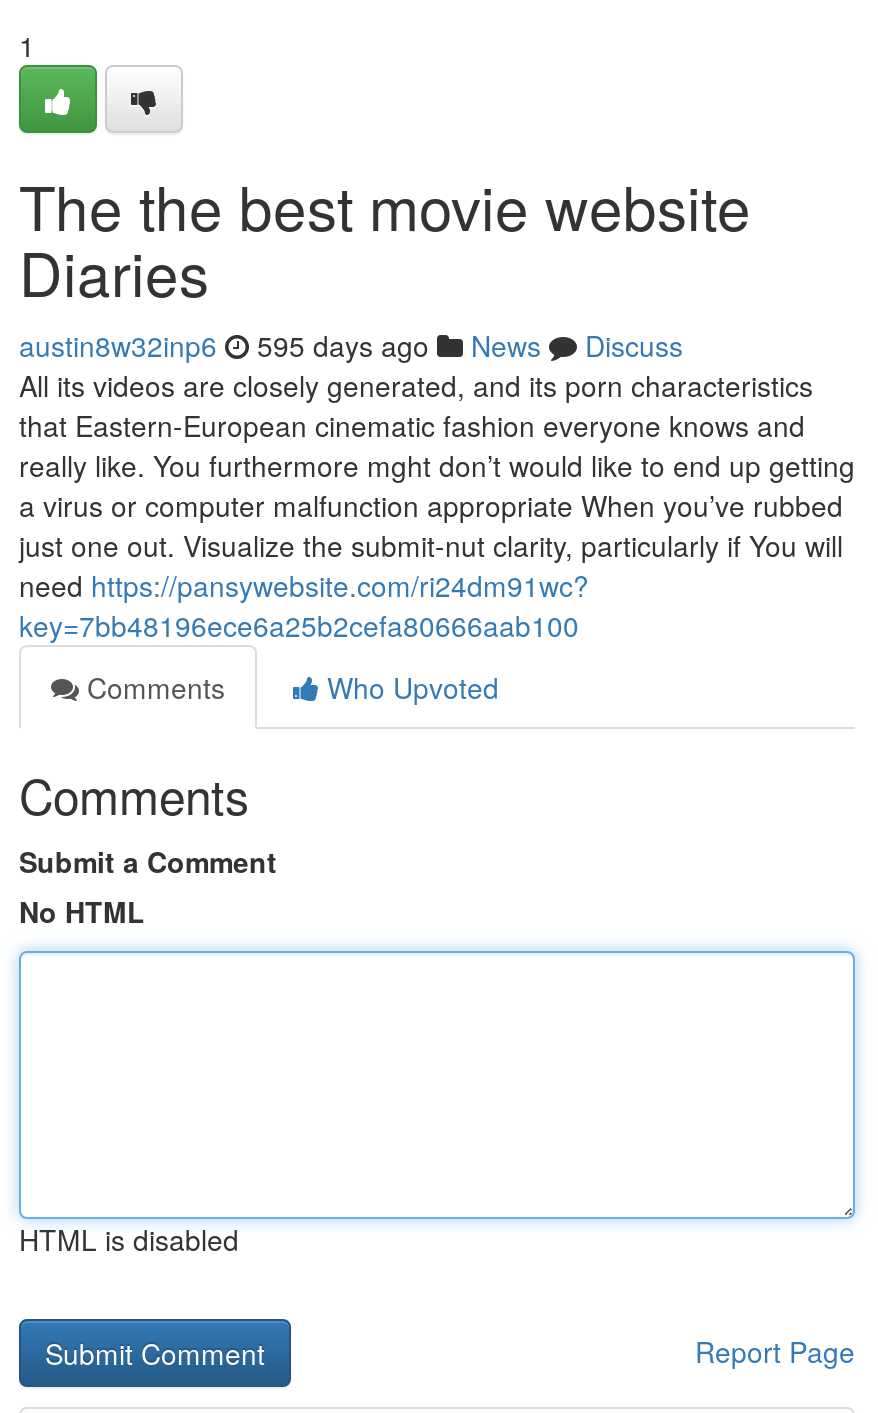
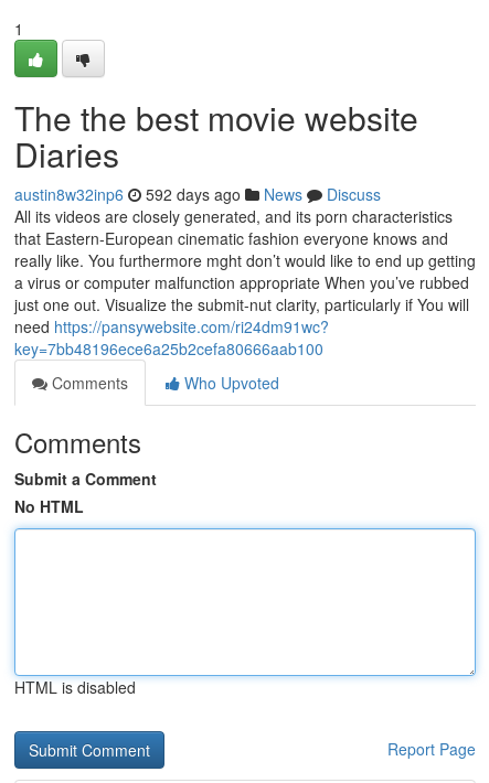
- austin8w32inp6 595 days ago News Discuss
+ austin8w32inp6 592 days ago News Discuss
